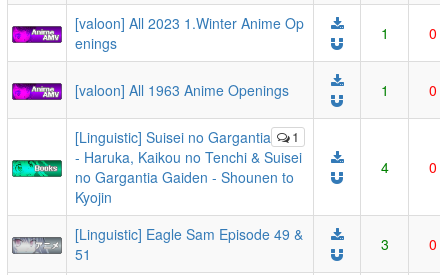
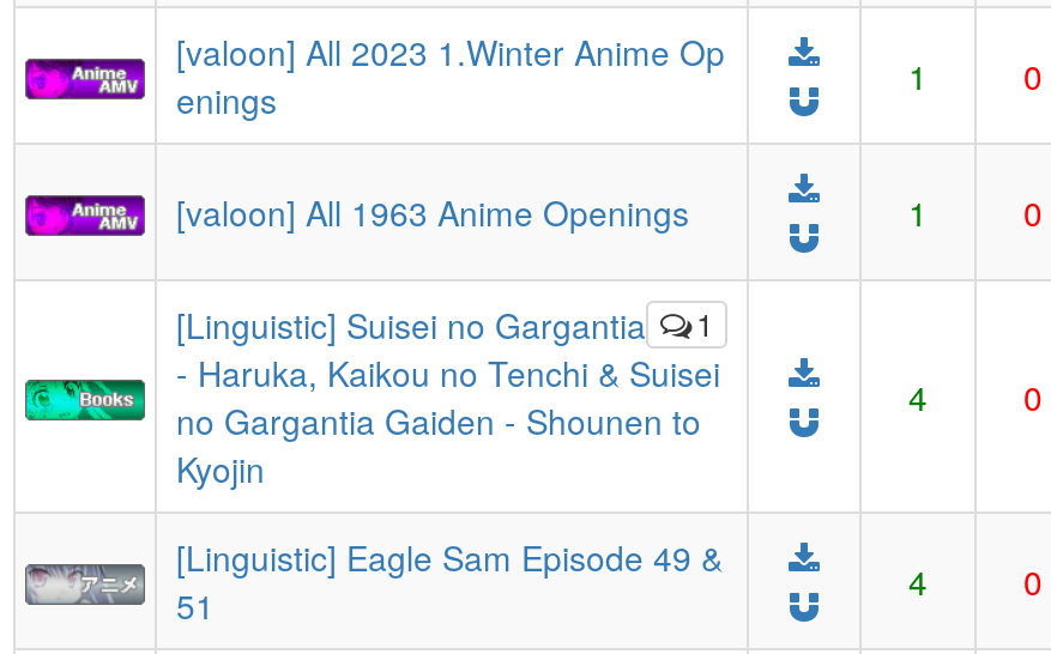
- 3 0
+ 4 0
